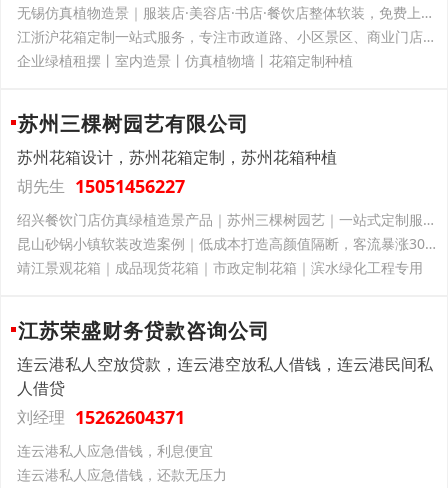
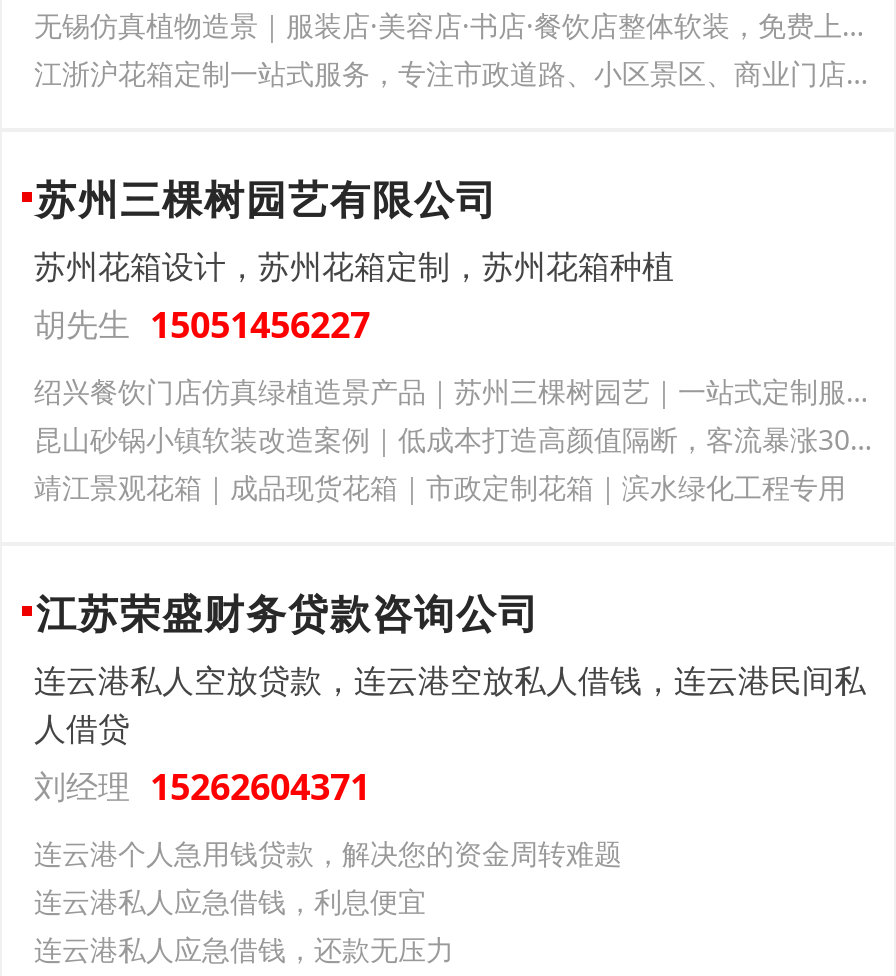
- 企业绿植租摆丨室内造景丨仿真植物墙丨花箱定制种植

moved up: 苏州三棵树园艺有限公司 | 苏州花箱设计，苏州花箱定制，苏州花箱种植 | 胡先生 15051456227 | 靖江景观花箱｜成品现货花箱｜市政定制花箱｜滨水绿化工程专用 | 江苏荣盛财务贷款咨询公司 | 连云港私人空放贷款，连云港空放私人借钱，连云港民间私 | 人借贷 | 刘经理 15262604371

+ 连云港个人急用钱贷款，解决您的资金周转难题
